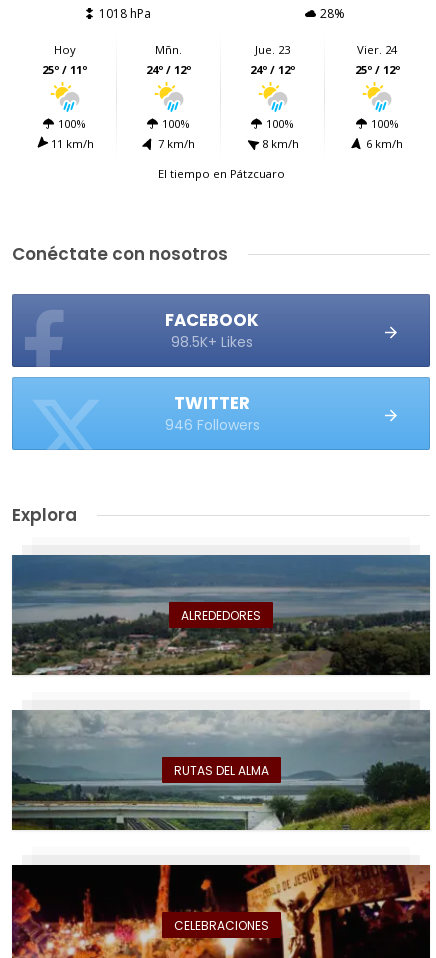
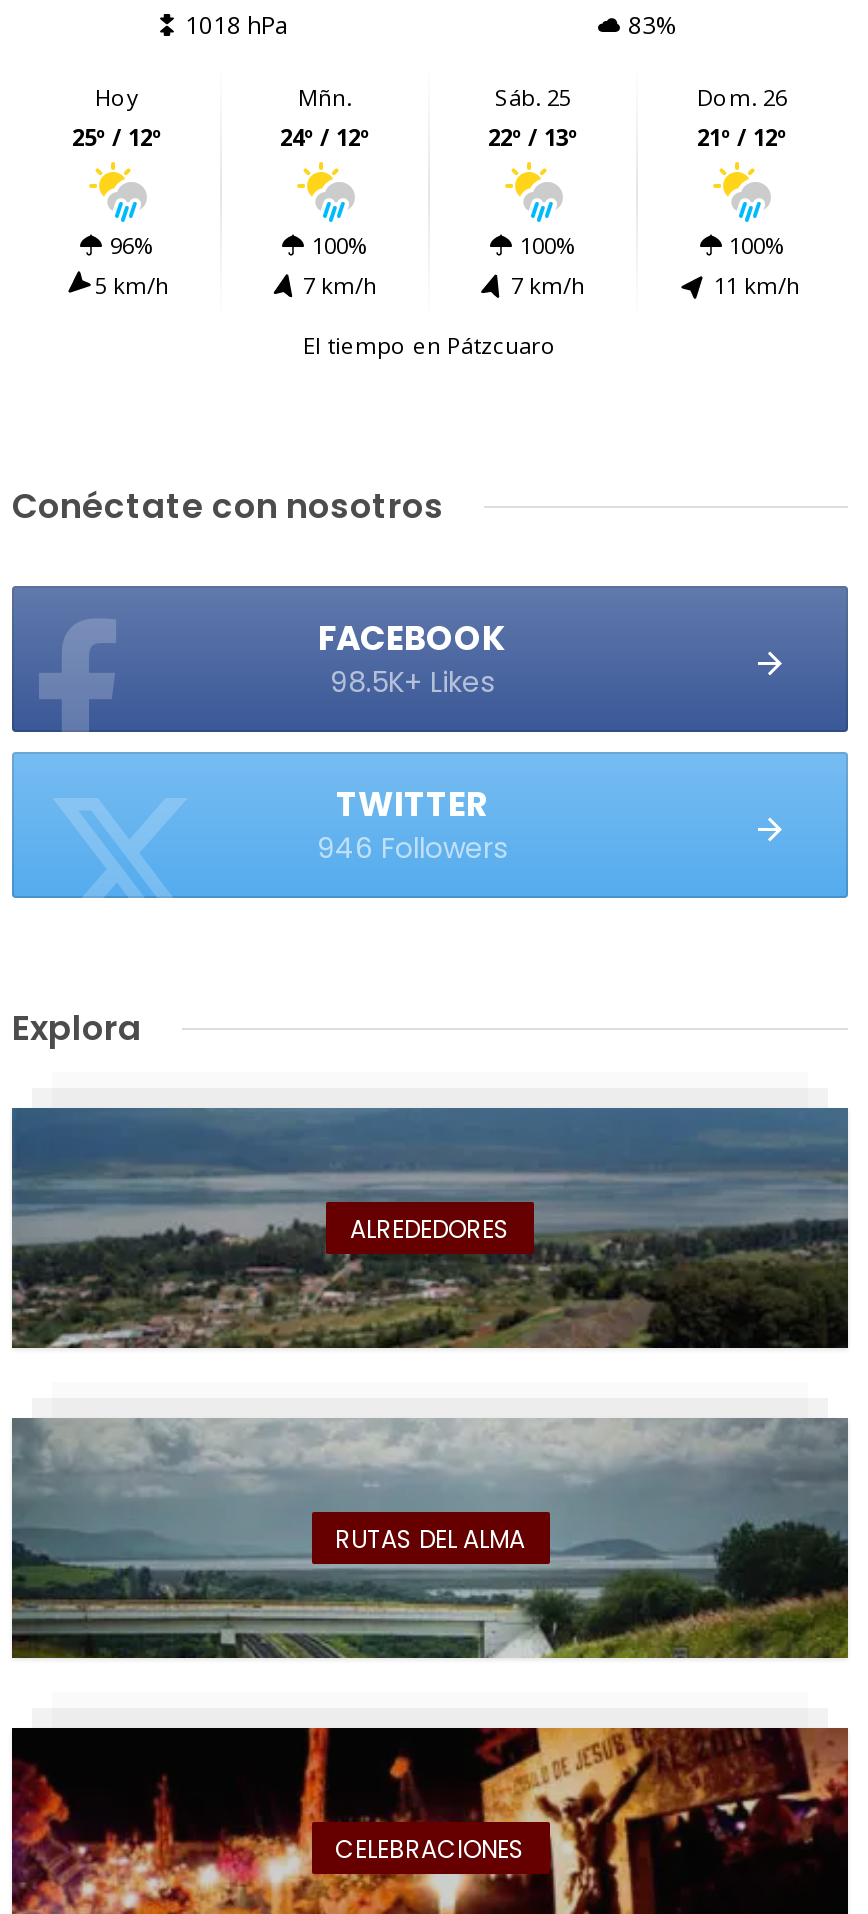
- 28%
+ 83%

- Jue. 23
- 24º / 12º
+ Sáb. 25
+ 22º / 13º

- Vier. 24
- 25º / 12º
+ Dom. 26
+ 21º / 12º

- 25º / 11º
+ 25º / 12º

- 100%
+ 96%

- 11 km/h
+ 5 km/h

- 8 km/h
+ 7 km/h

- 6 km/h
+ 11 km/h
